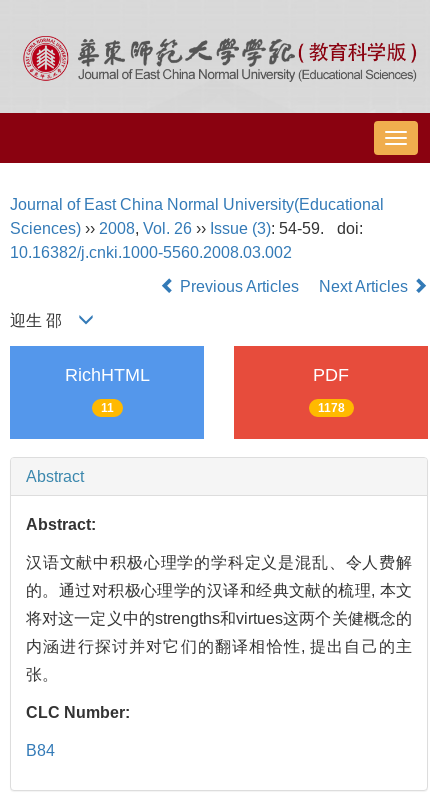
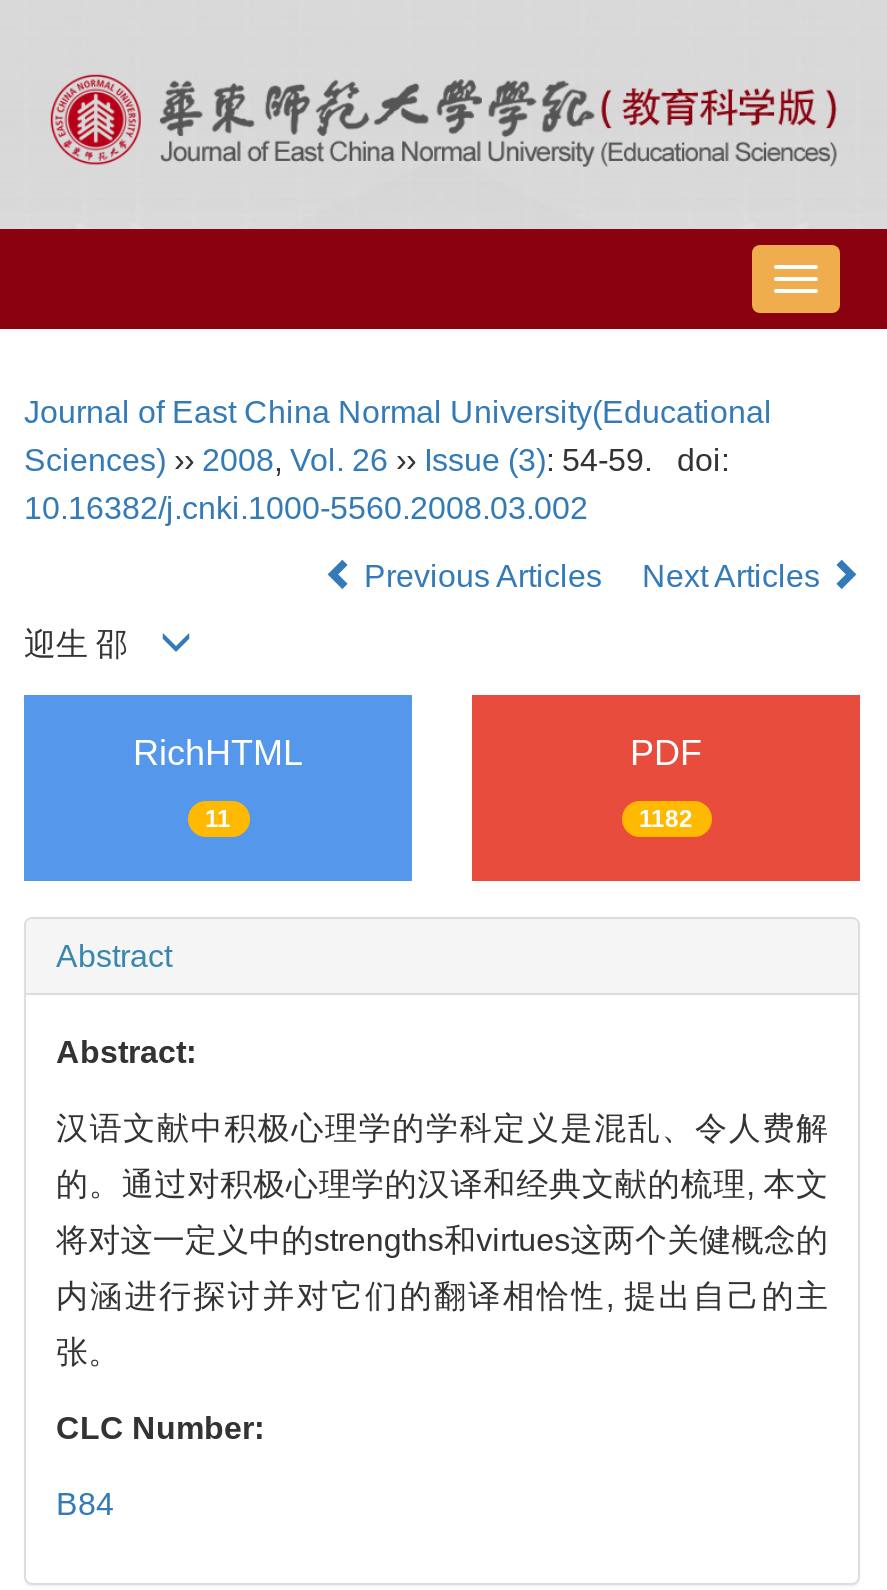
- 1178
+ 1182
